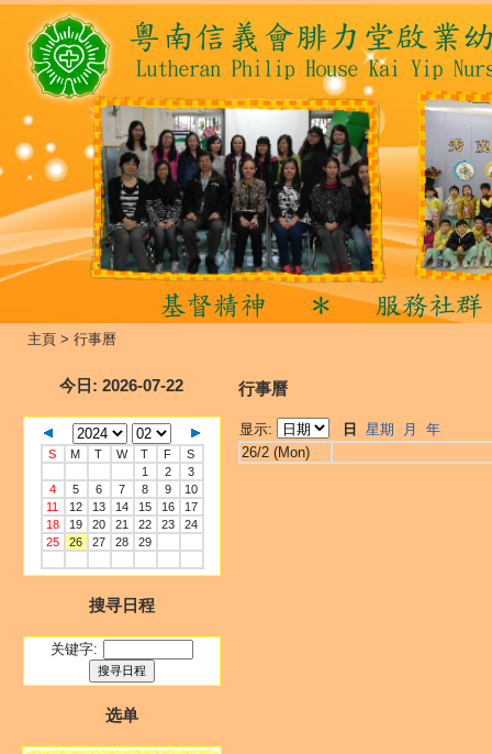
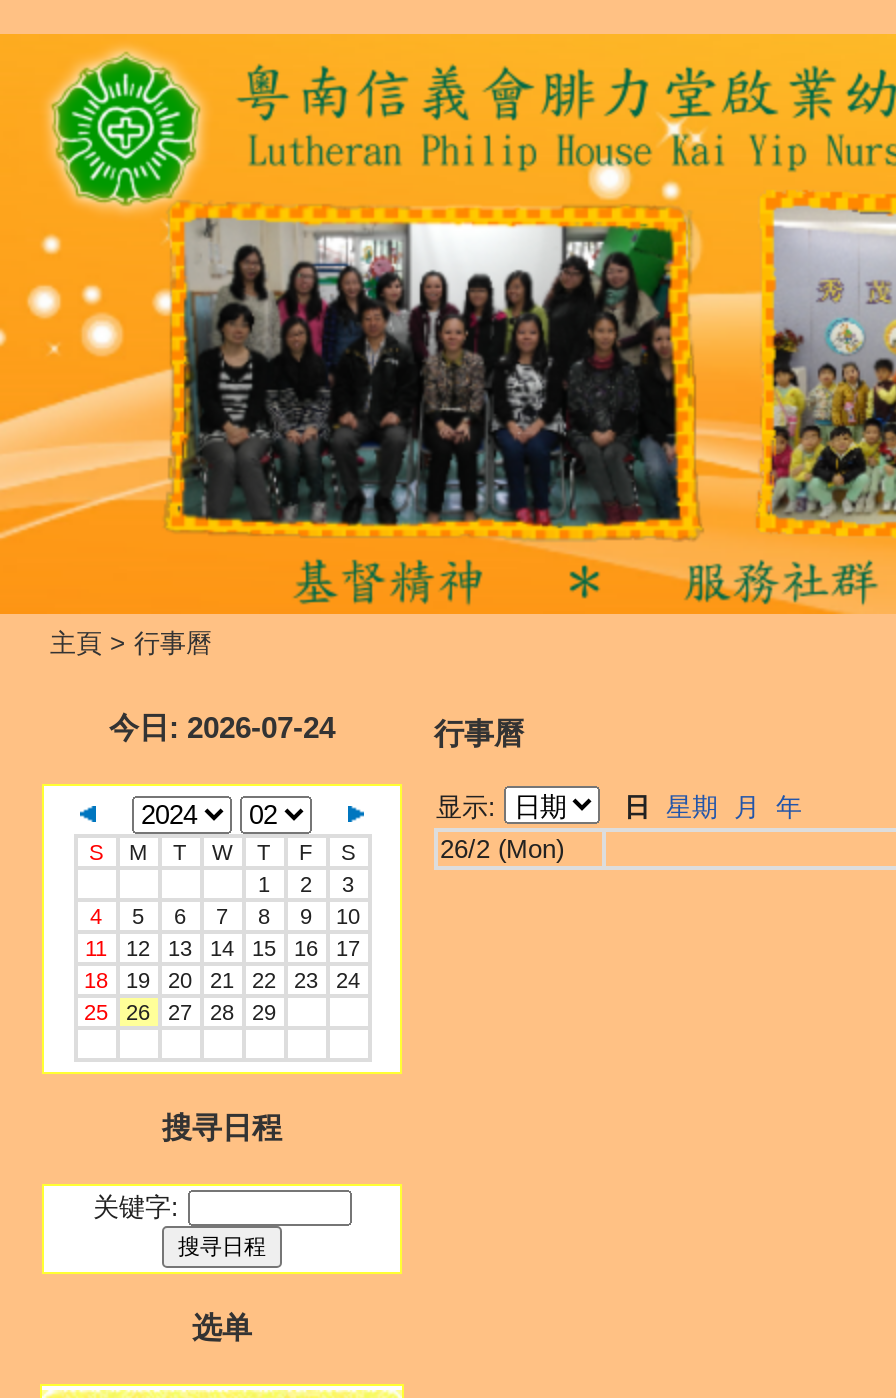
- 今日: 2026-07-22
+ 今日: 2026-07-24
